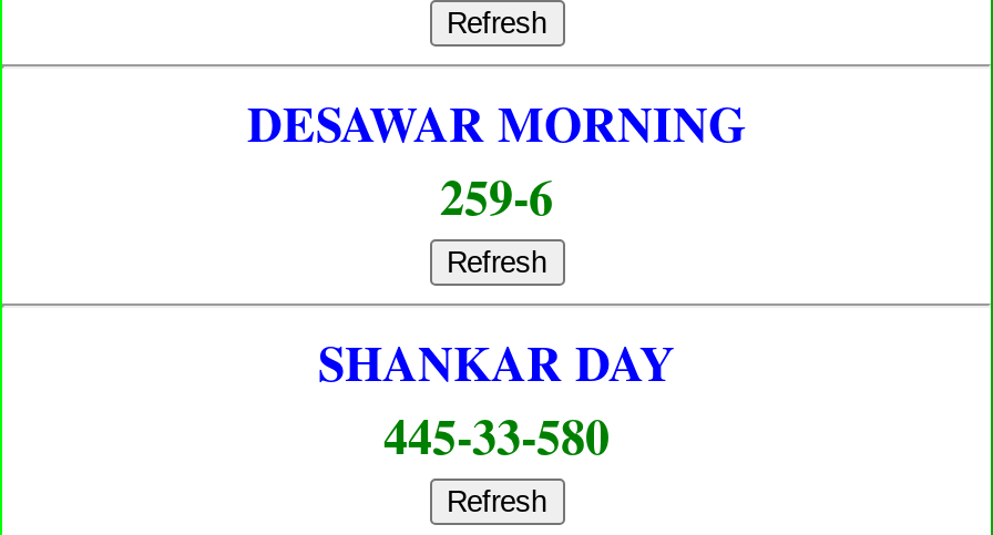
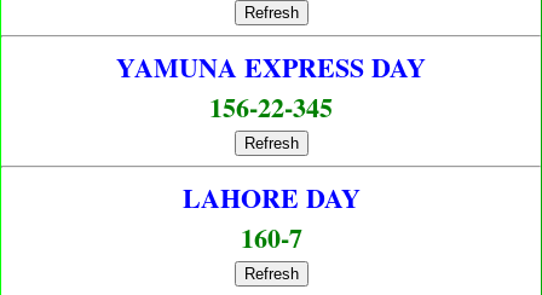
- DESAWAR MORNING
- 259-6
+ YAMUNA EXPRESS DAY
+ 156-22-345

- SHANKAR DAY
+ LAHORE DAY

- 445-33-580
+ 160-7
